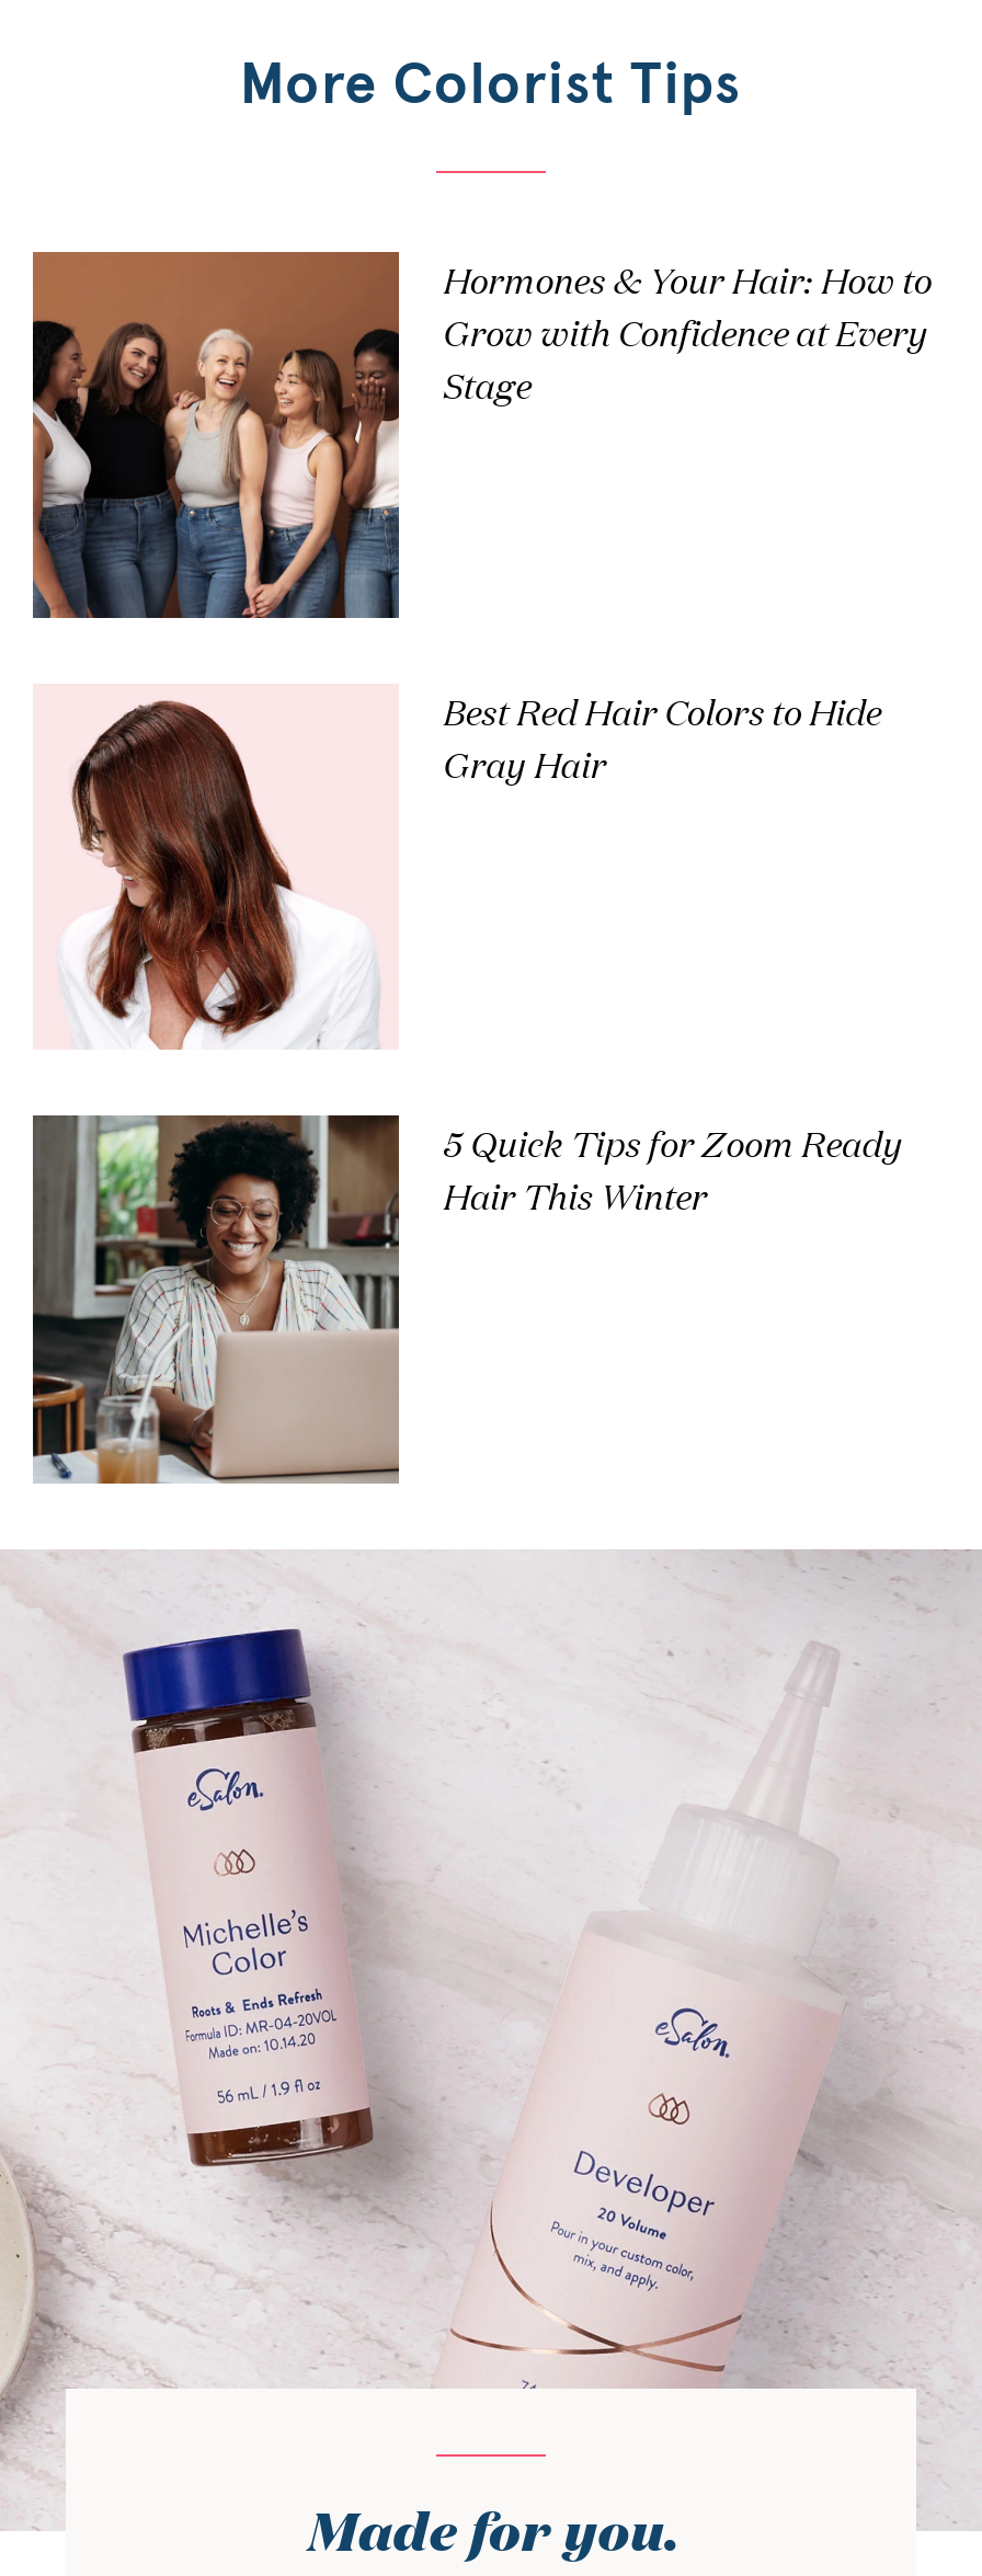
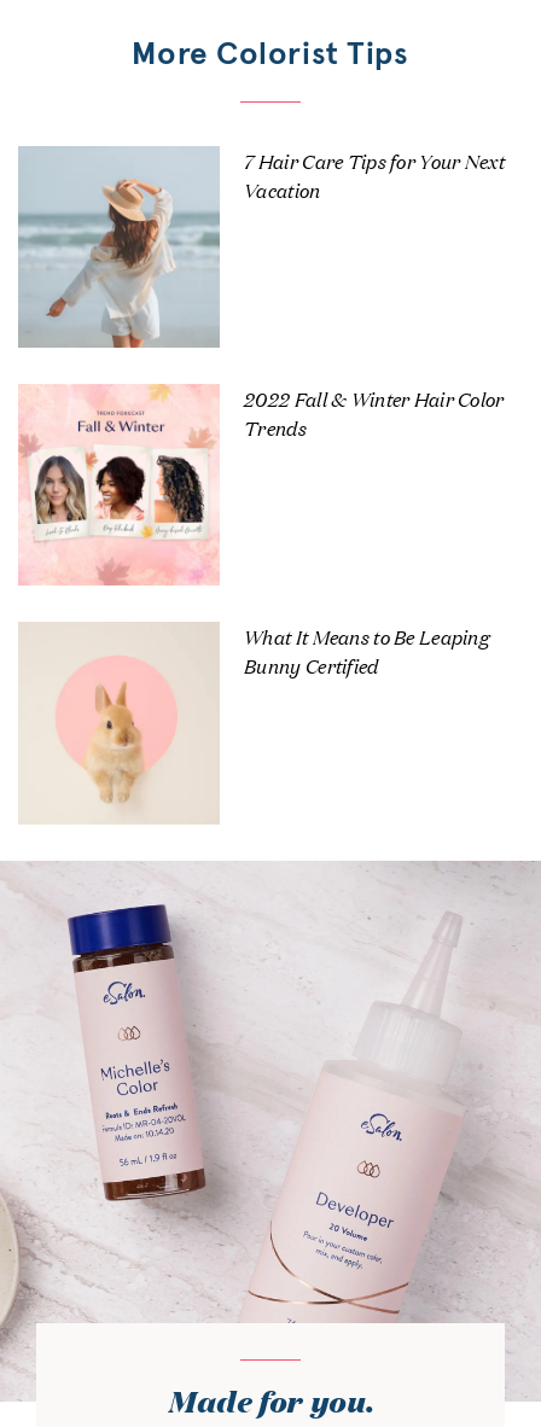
- [image]
- Hormones & Your Hair: How to
- Grow with Confidence at Every
- Stage
+ [image]
+ 7 Hair Care Tips for Your Next
+ Vacation

- [image]
- Best Red Hair Colors to Hide
- Gray Hair
+ [image]
+ 2022 Fall & Winter Hair Color
+ Trends

- [image]
- 5 Quick Tips for Zoom Ready
- Hair This Winter
+ [image]
+ What It Means to Be Leaping
+ Bunny Certified
